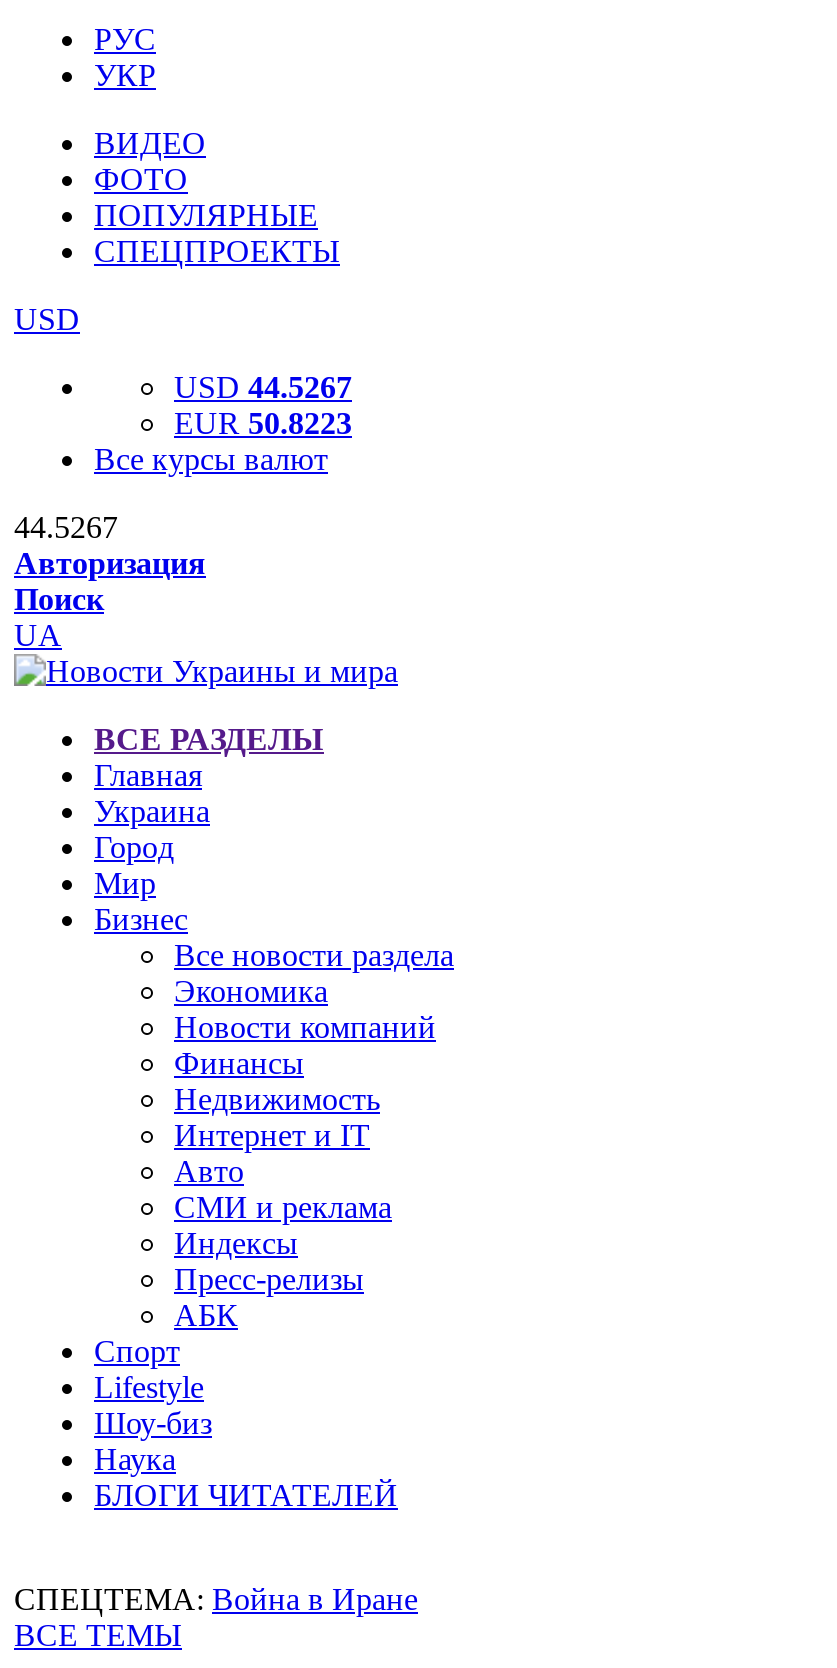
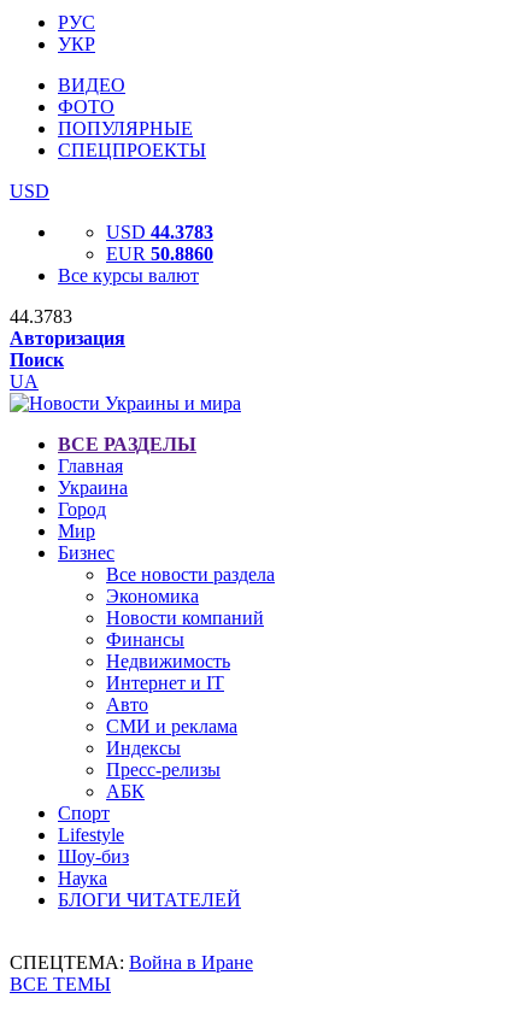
- USD 44.5267
+ USD 44.3783

- EUR 50.8223
+ EUR 50.8860

- 44.5267
+ 44.3783
